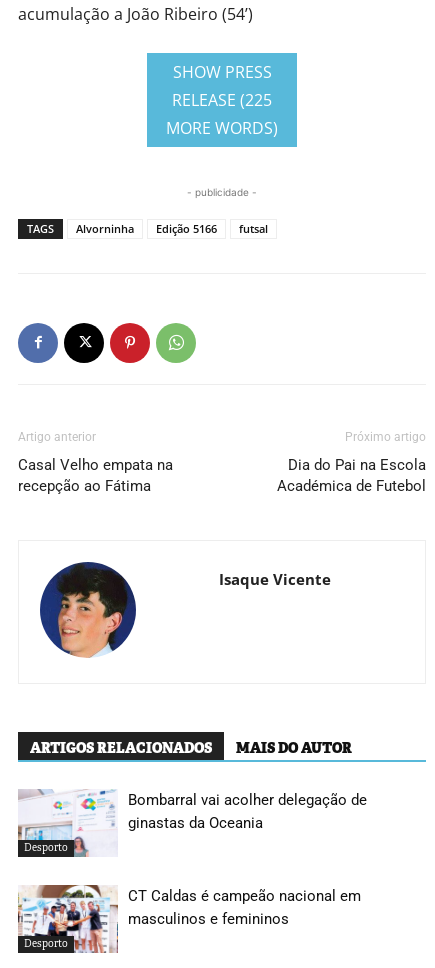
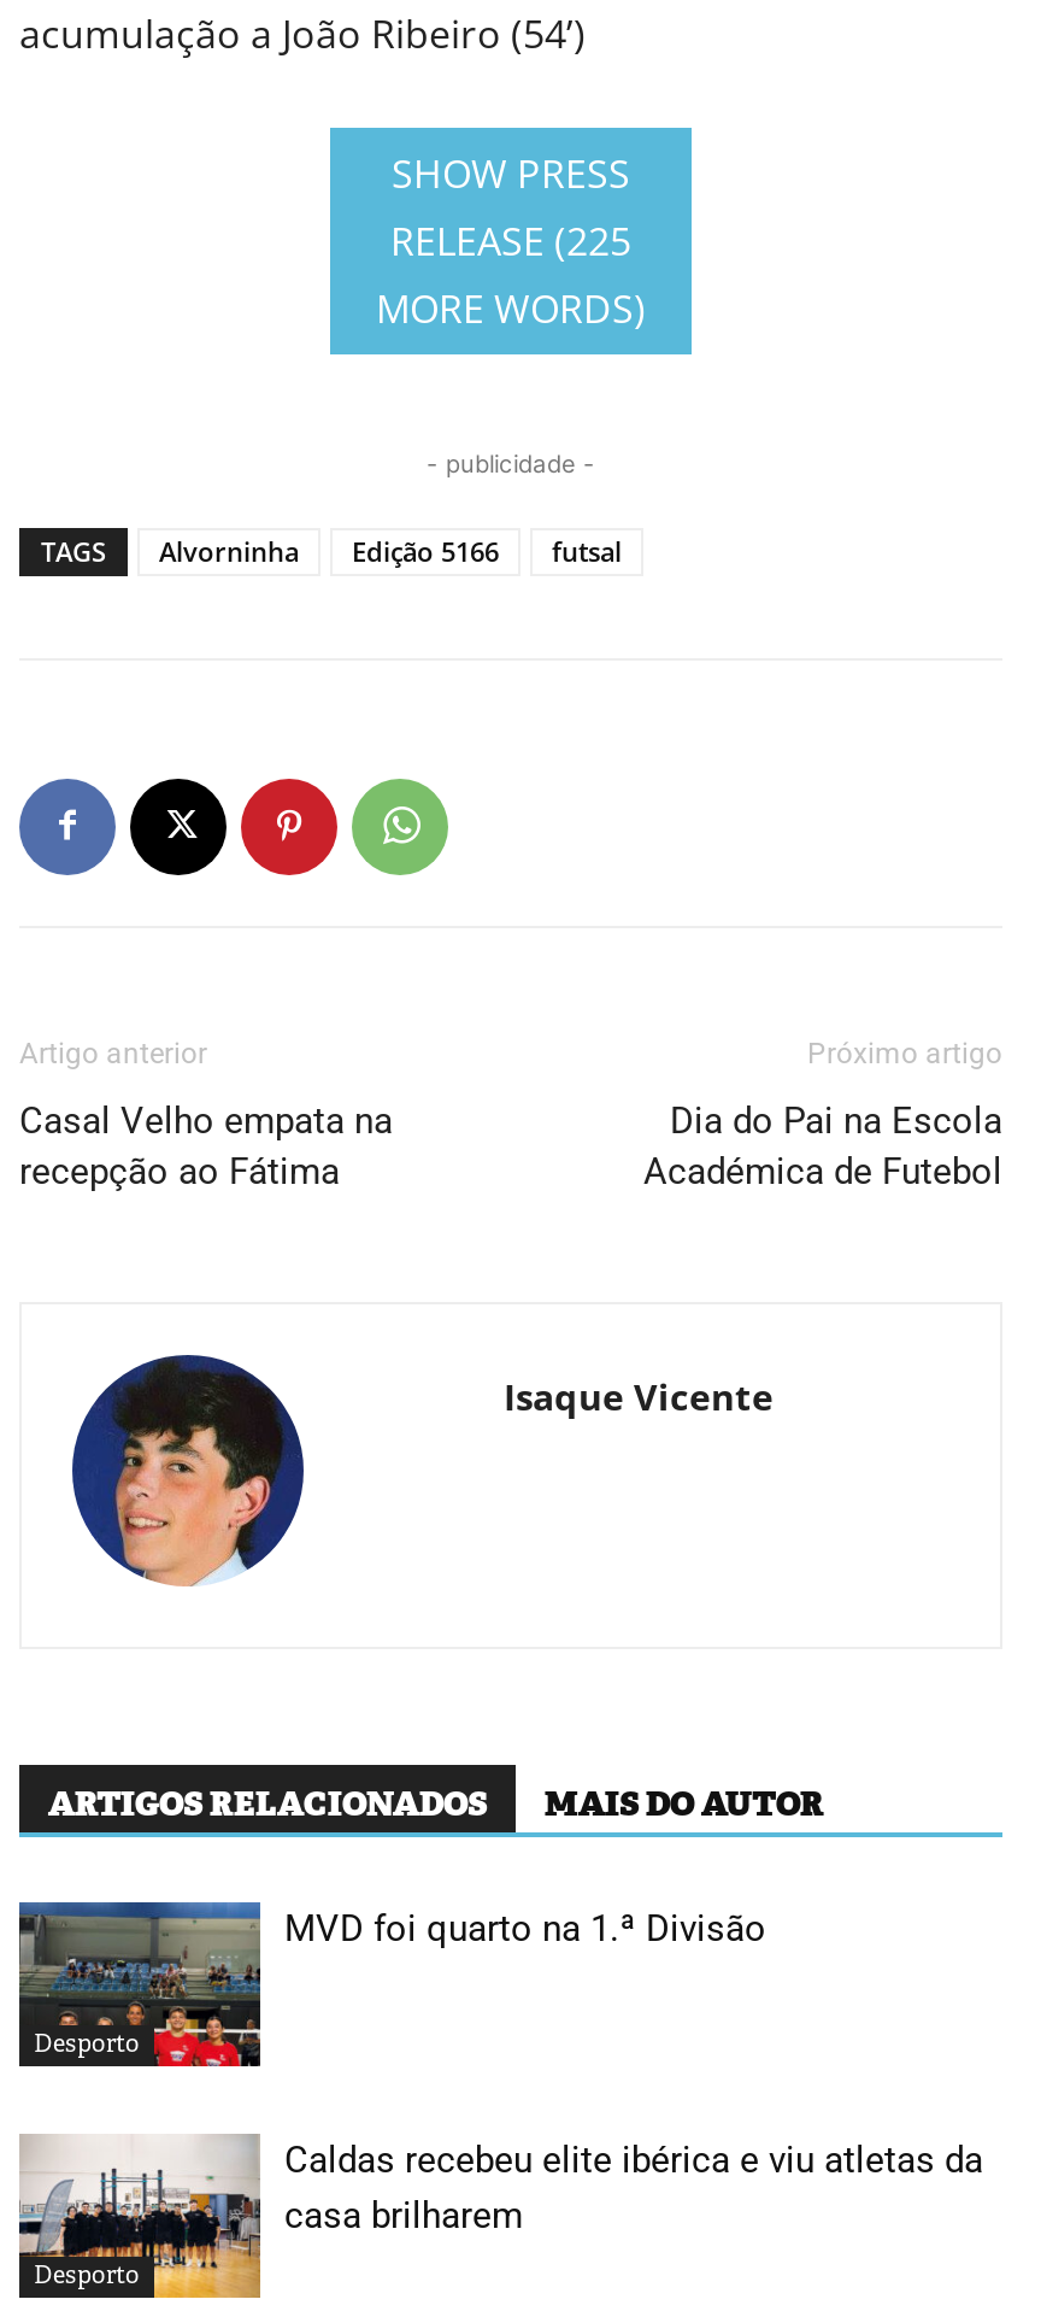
- [image]
- Bombarral vai acolher delegação de
- ginastas da Oceania
+ [image]
+ MVD foi quarto na 1.ª Divisão

- [image]
- CT Caldas é campeão nacional em
- masculinos e femininos
+ [image]
+ Caldas recebeu elite ibérica e viu atletas da
+ casa brilharem
